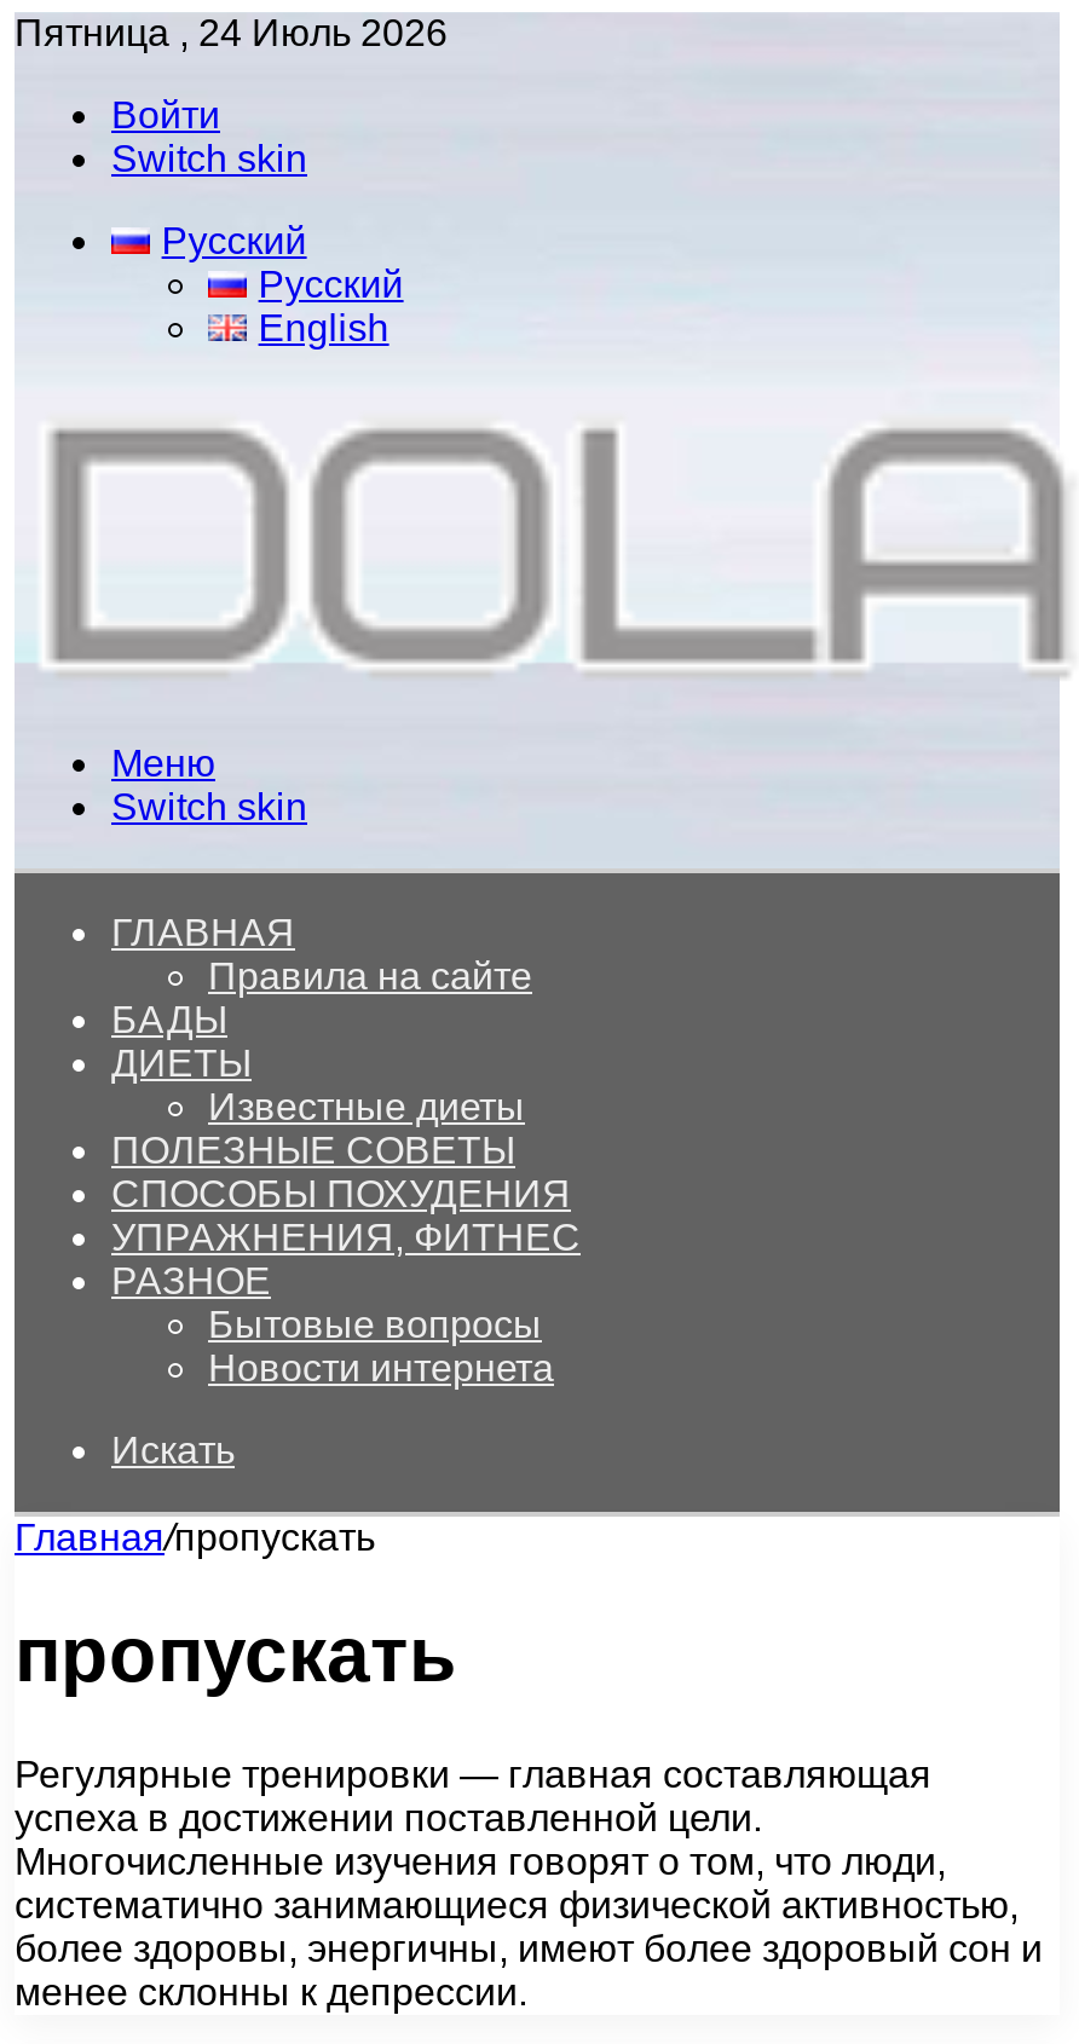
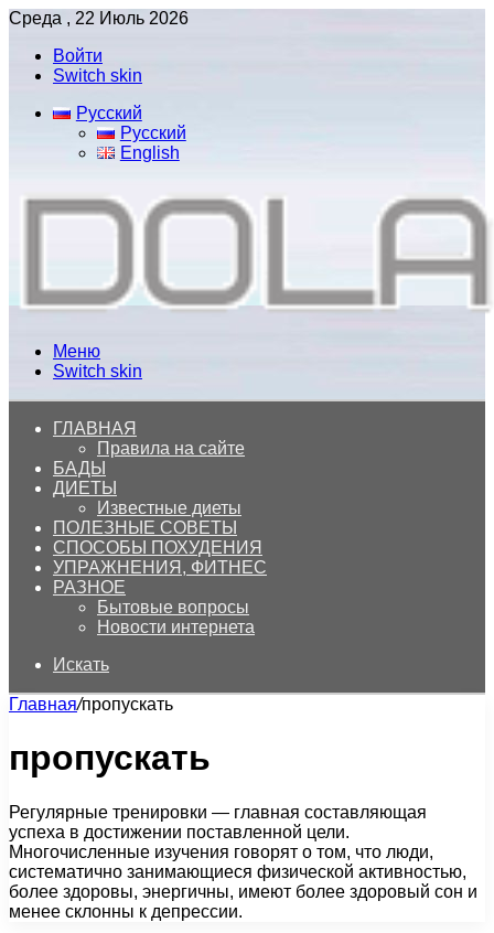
- Пятница , 24 Июль 2026
+ Среда , 22 Июль 2026
